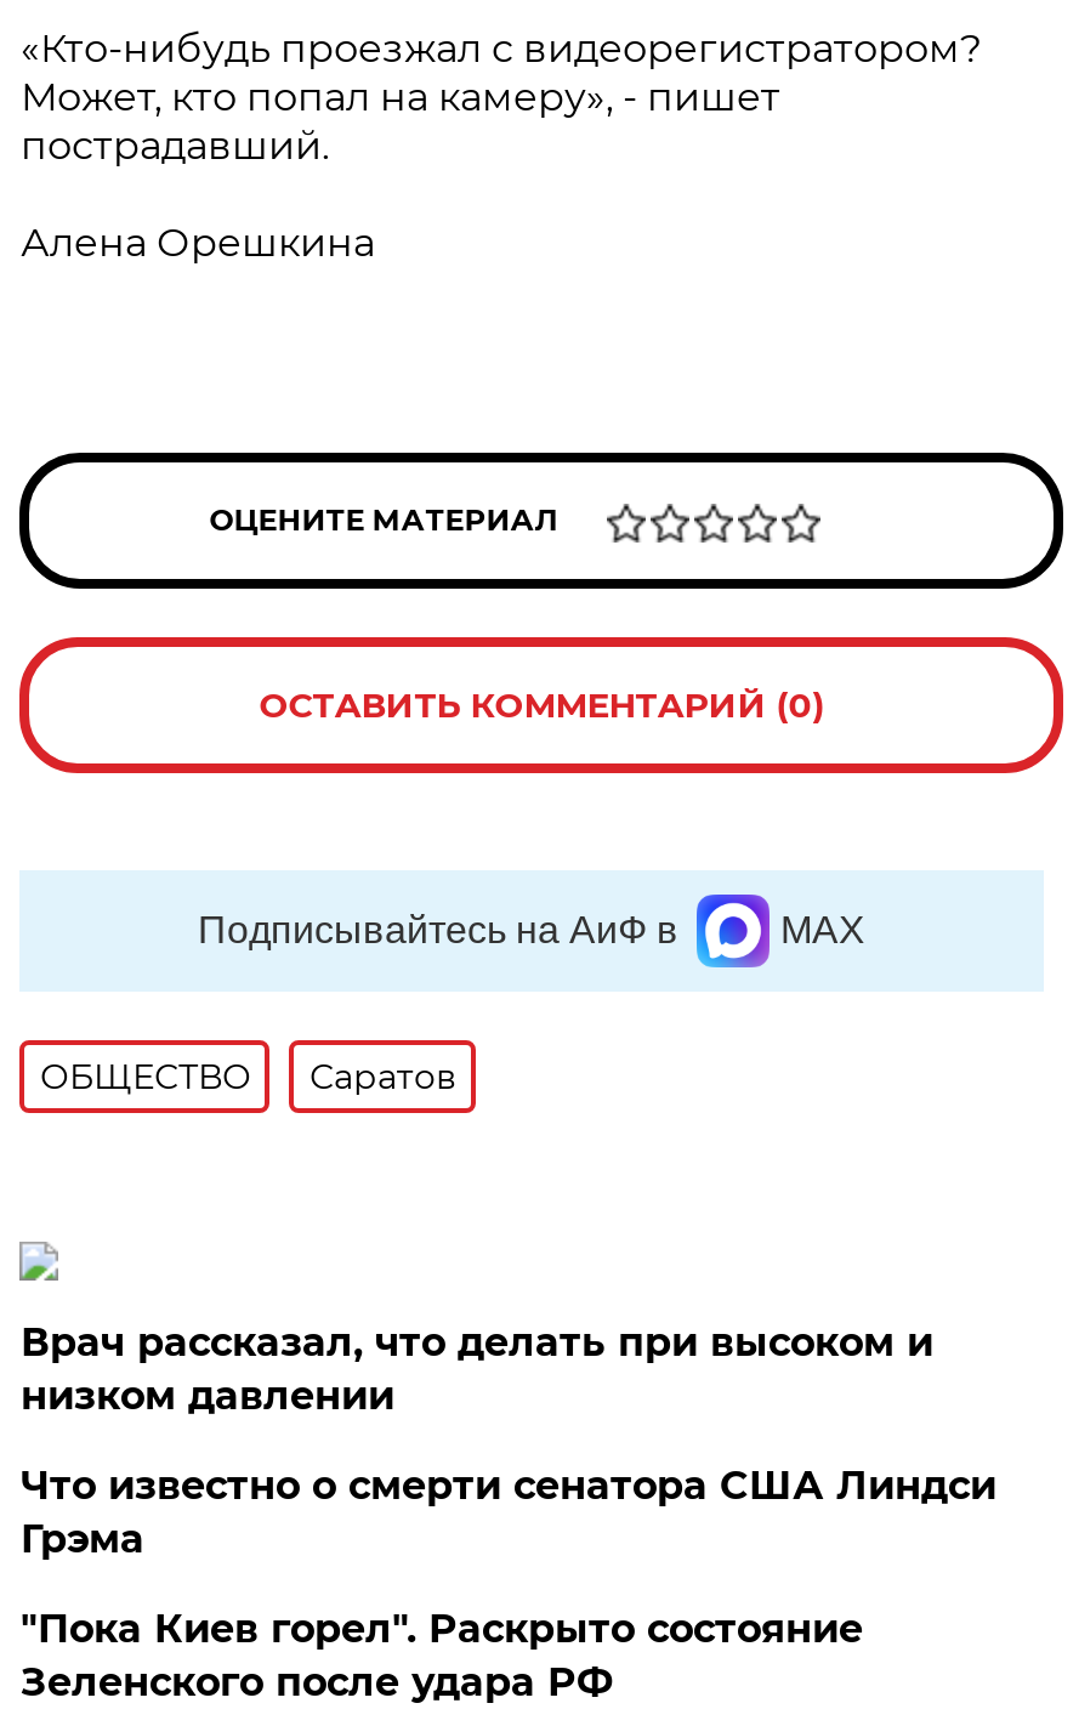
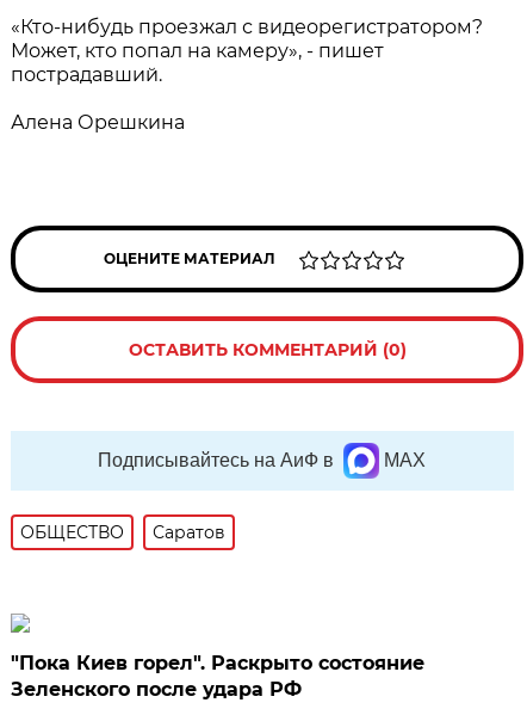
- Врач рассказал, что делать при высоком и
- низком давлении
- Что известно о смерти сенатора США Линдси
- Грэма
